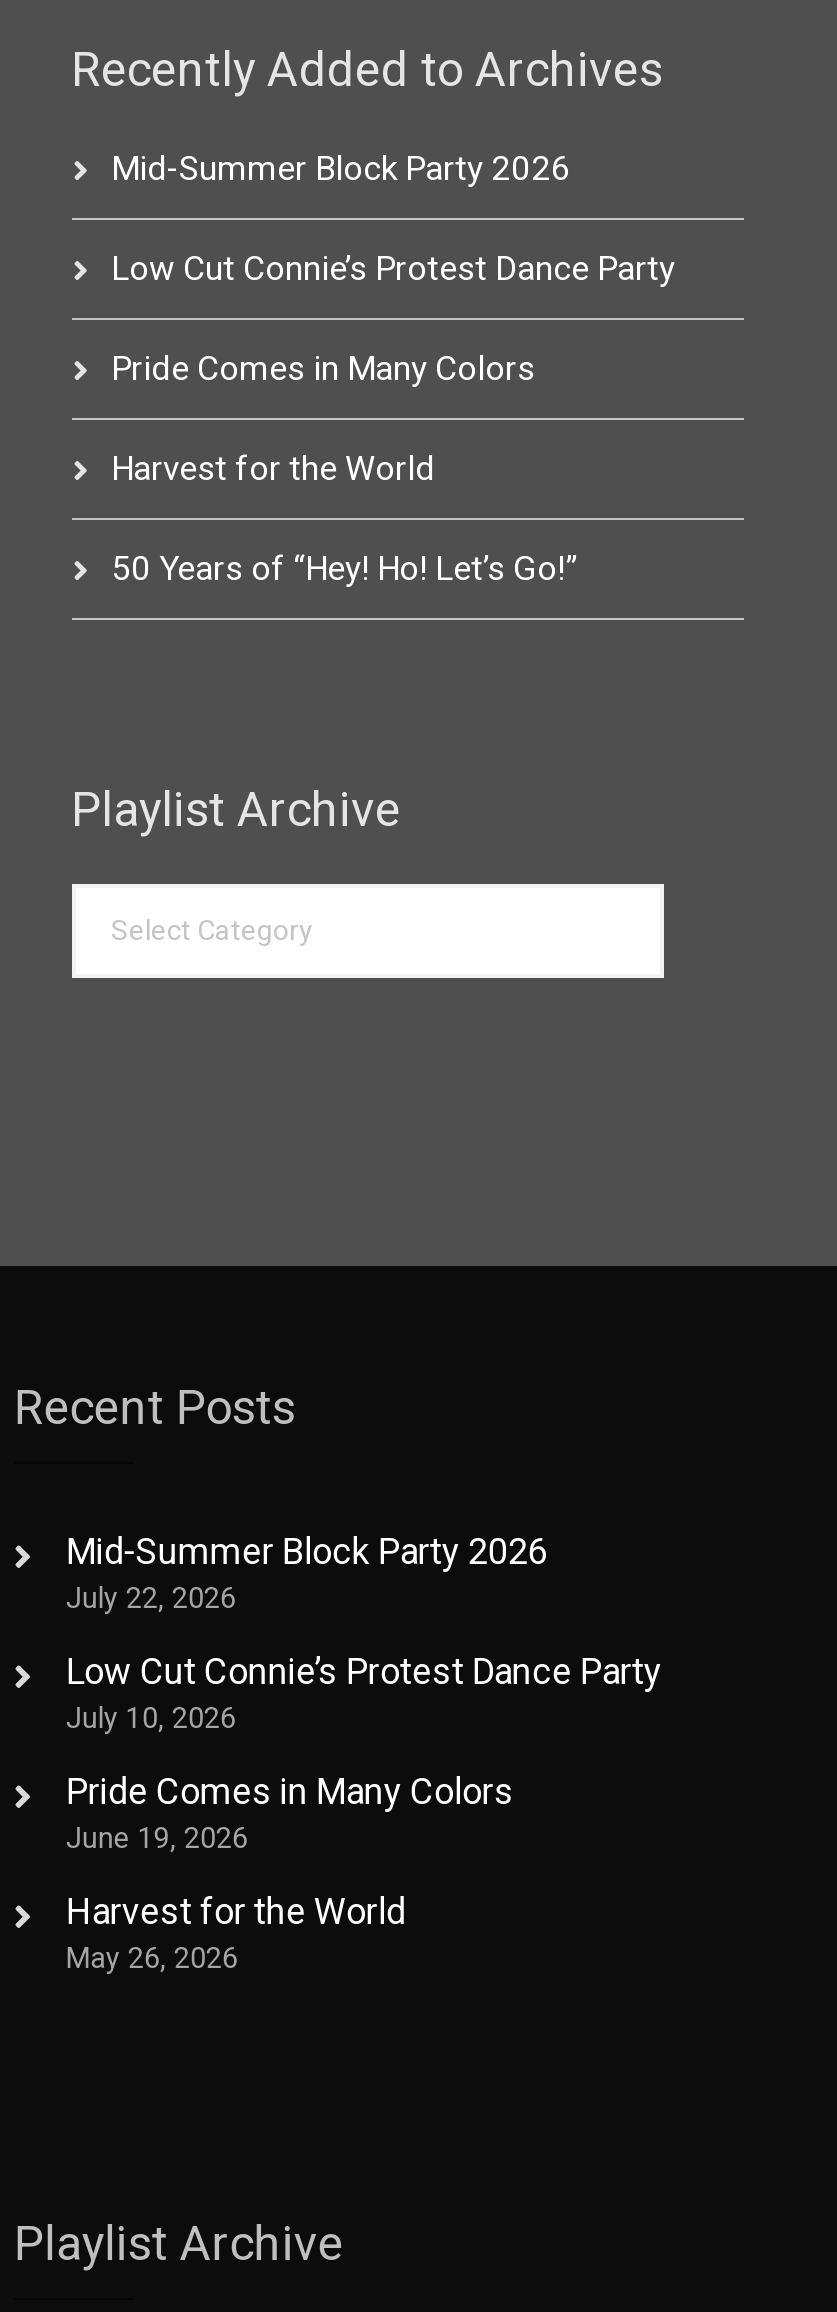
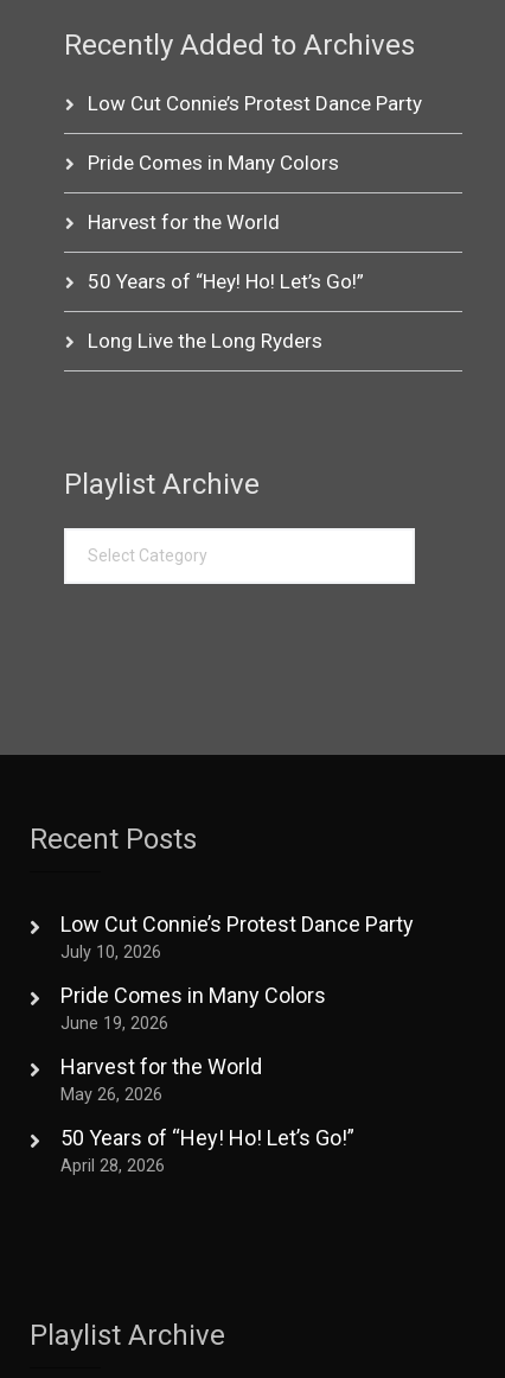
- Mid-Summer Block Party 2026

moved up: Low Cut Connie’s Protest Dance Party | Pride Comes in Many Colors | Harvest for the World | 50 Years of “Hey! Ho! Let’s Go!”

+ Long Live the Long Ryders

- Mid-Summer Block Party 2026
- July 22, 2026

moved up: Low Cut Connie’s Protest Dance Party | July 10, 2026 | Pride Comes in Many Colors | June 19, 2026 | Harvest for the World | May 26, 2026

+ 50 Years of “Hey! Ho! Let’s Go!”
+ April 28, 2026
